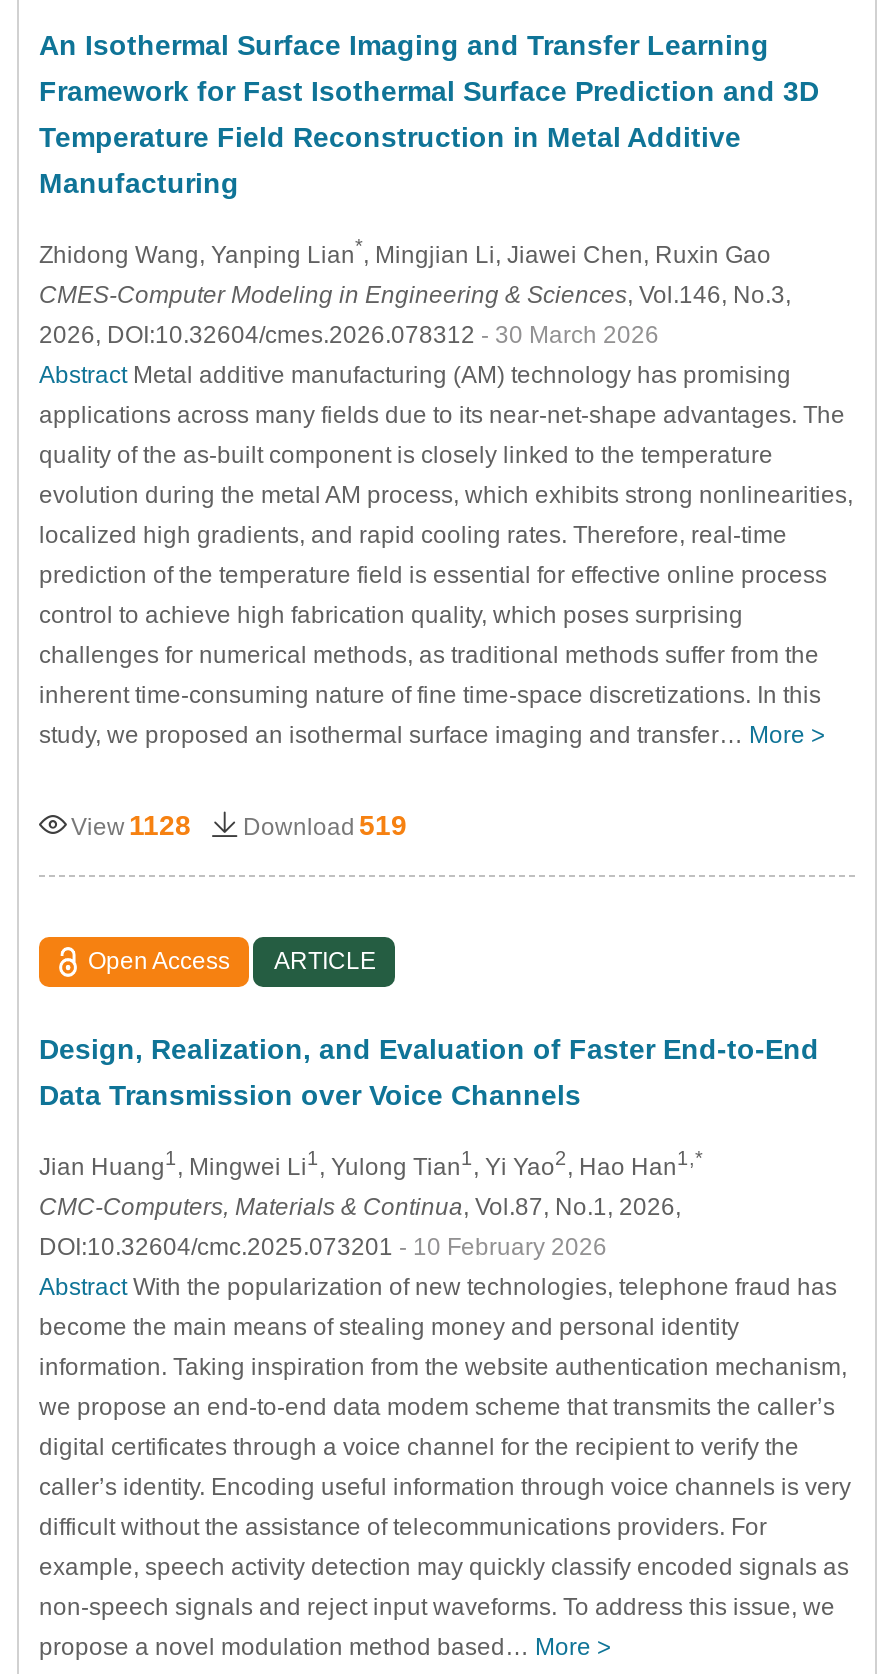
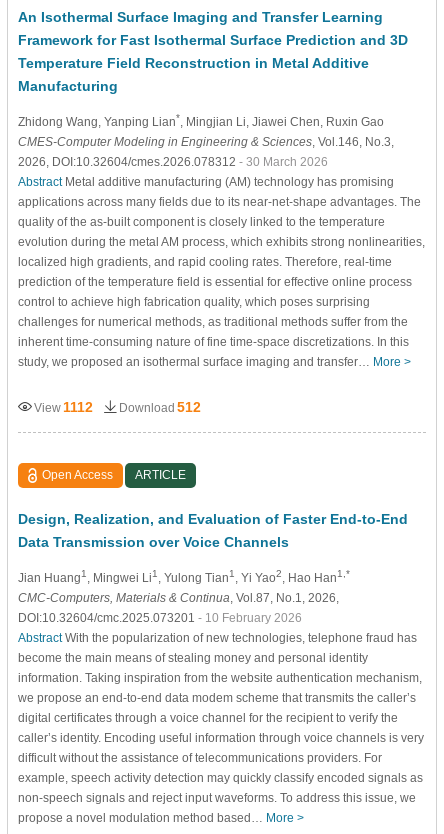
- View 1128
+ View 1112

- Download 519
+ Download 512
